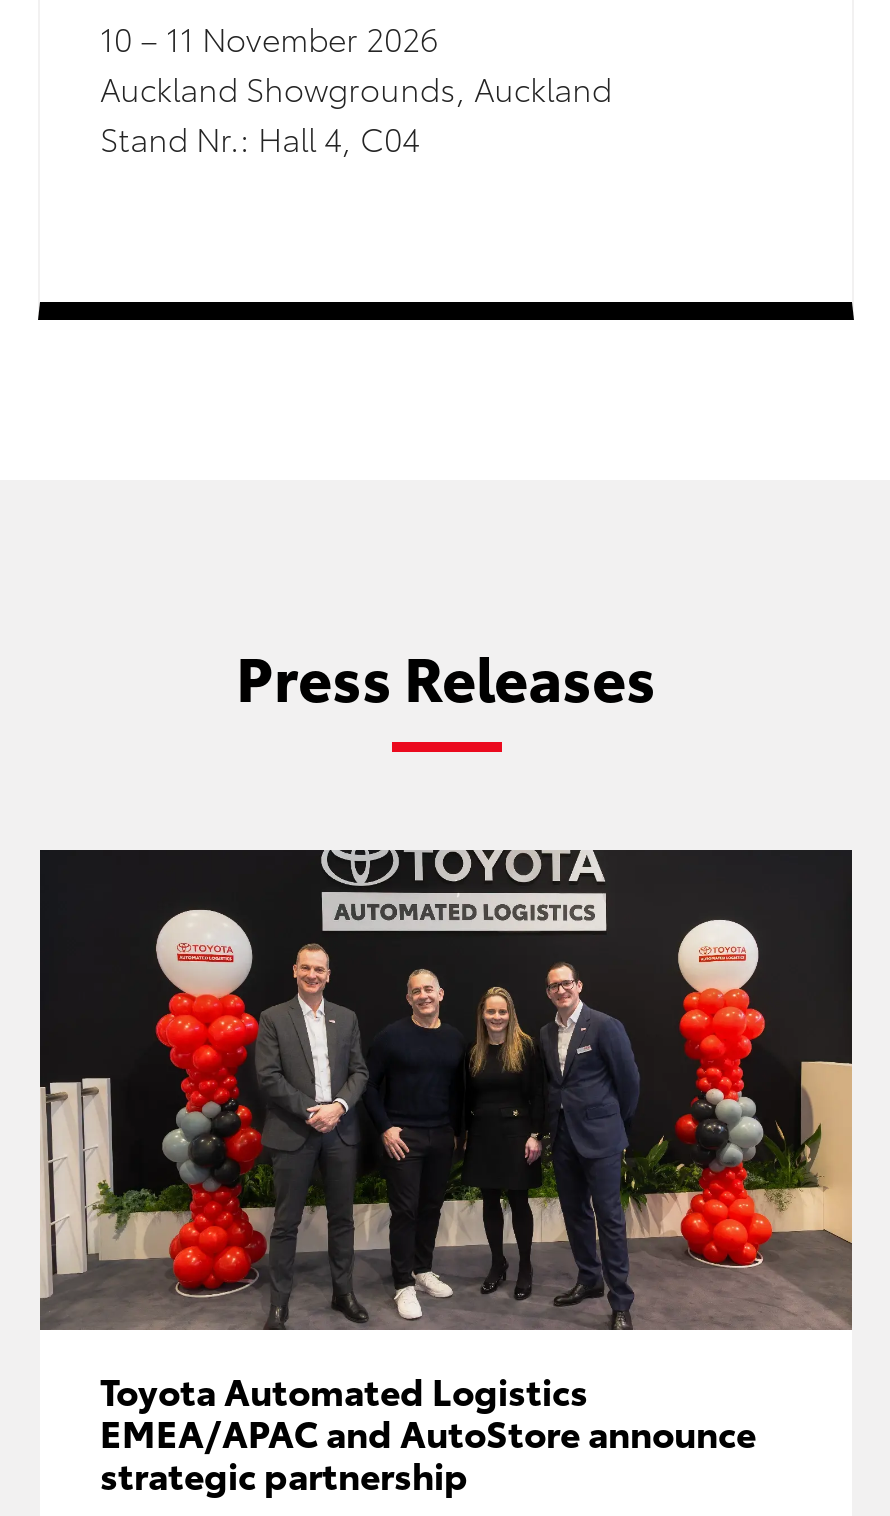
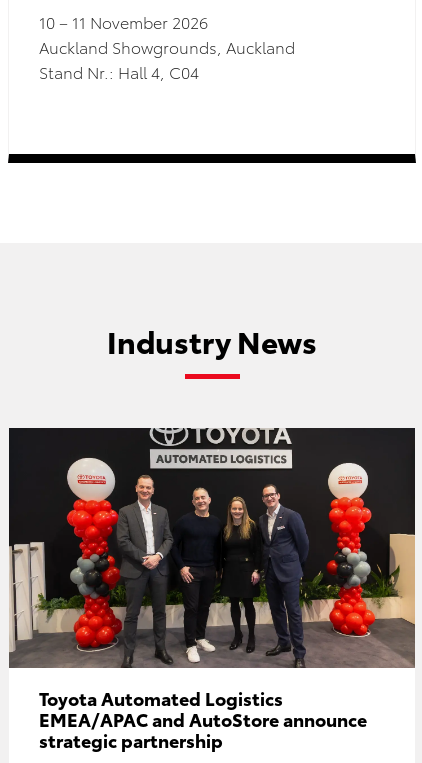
- Press Releases
+ Industry News
